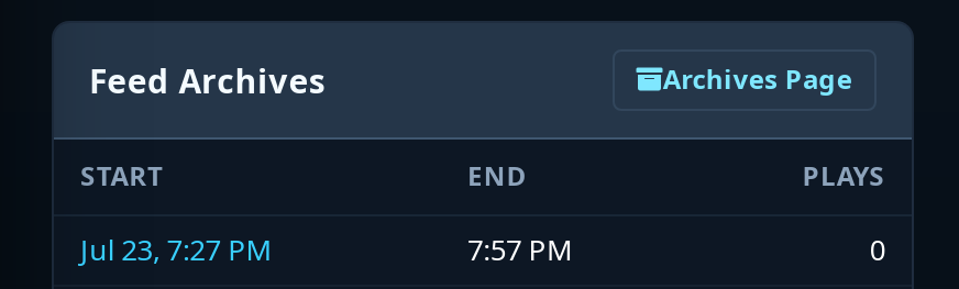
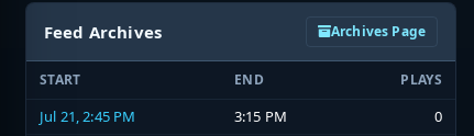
- Jul 23, 7:27 PM
+ Jul 21, 2:45 PM

- 7:57 PM
+ 3:15 PM
